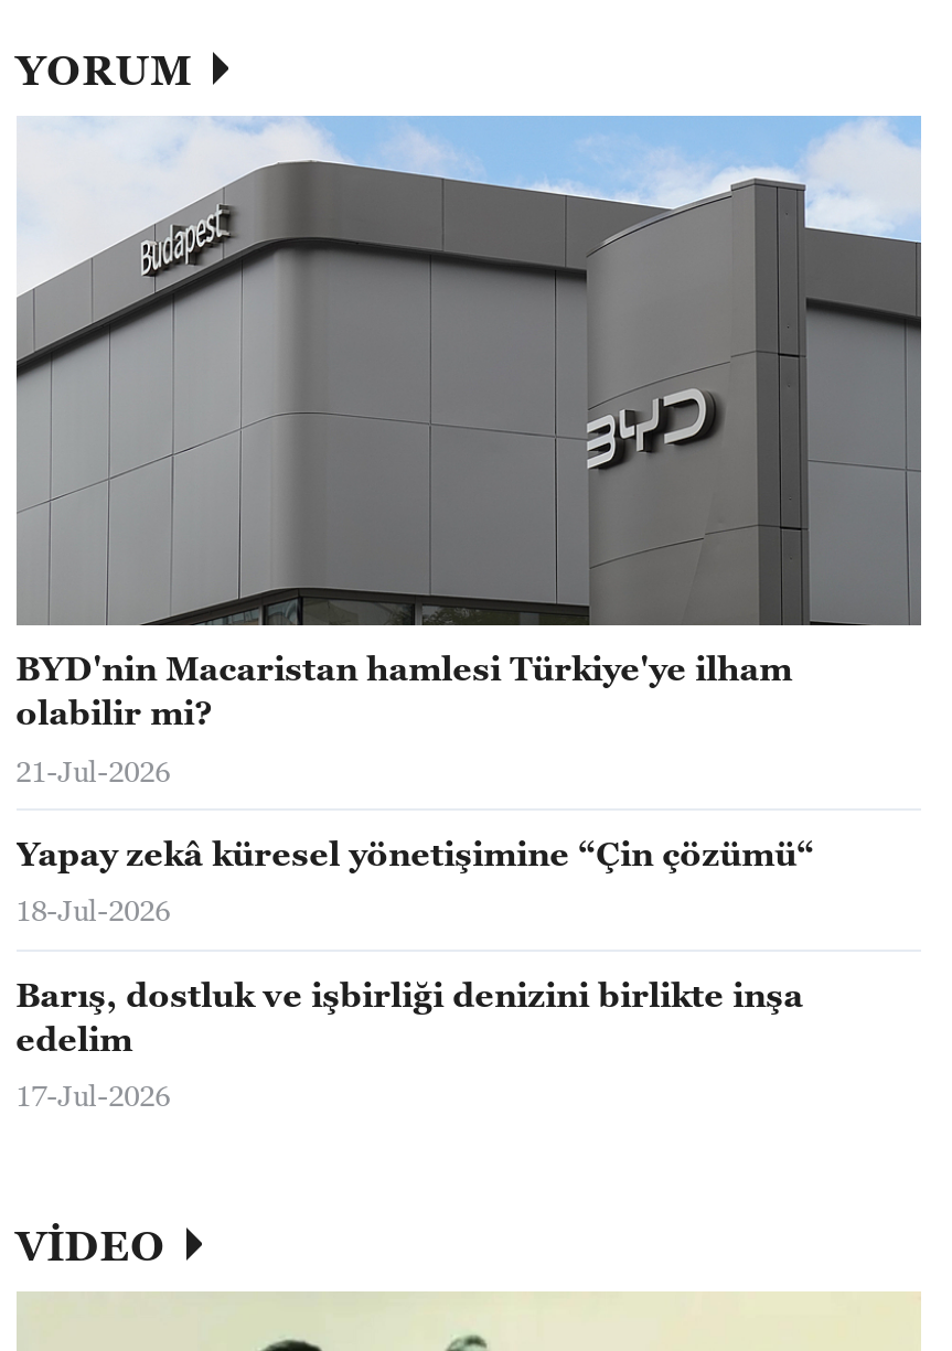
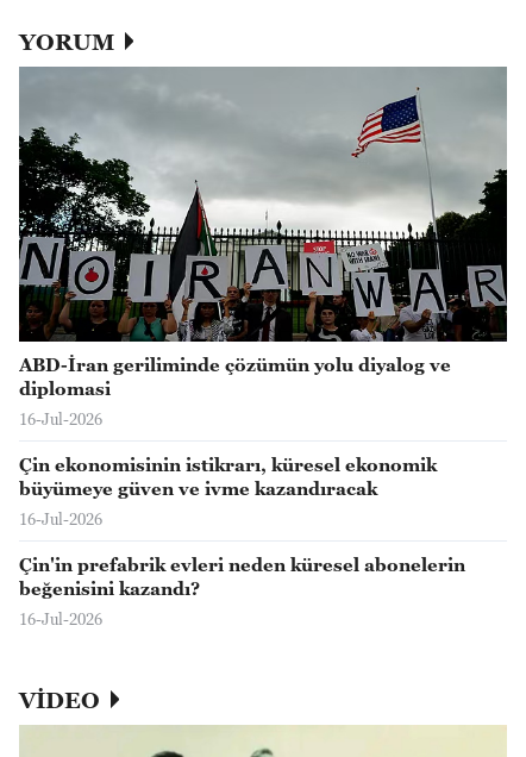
- [image]
- BYD'nin Macaristan hamlesi Türkiye'ye ilham
- olabilir mi?
+ [image]
+ ABD-İran geriliminde çözümün yolu diyalog ve
+ diplomasi

- 21-Jul-2026
+ 16-Jul-2026

- Yapay zekâ küresel yönetişimine “Çin çözümü“
+ Çin ekonomisinin istikrarı, küresel ekonomik
+ büyümeye güven ve ivme kazandıracak

- 18-Jul-2026
+ 16-Jul-2026

- Barış, dostluk ve işbirliği denizini birlikte inşa
- edelim
+ Çin'in prefabrik evleri neden küresel abonelerin
+ beğenisini kazandı?

- 17-Jul-2026
+ 16-Jul-2026
